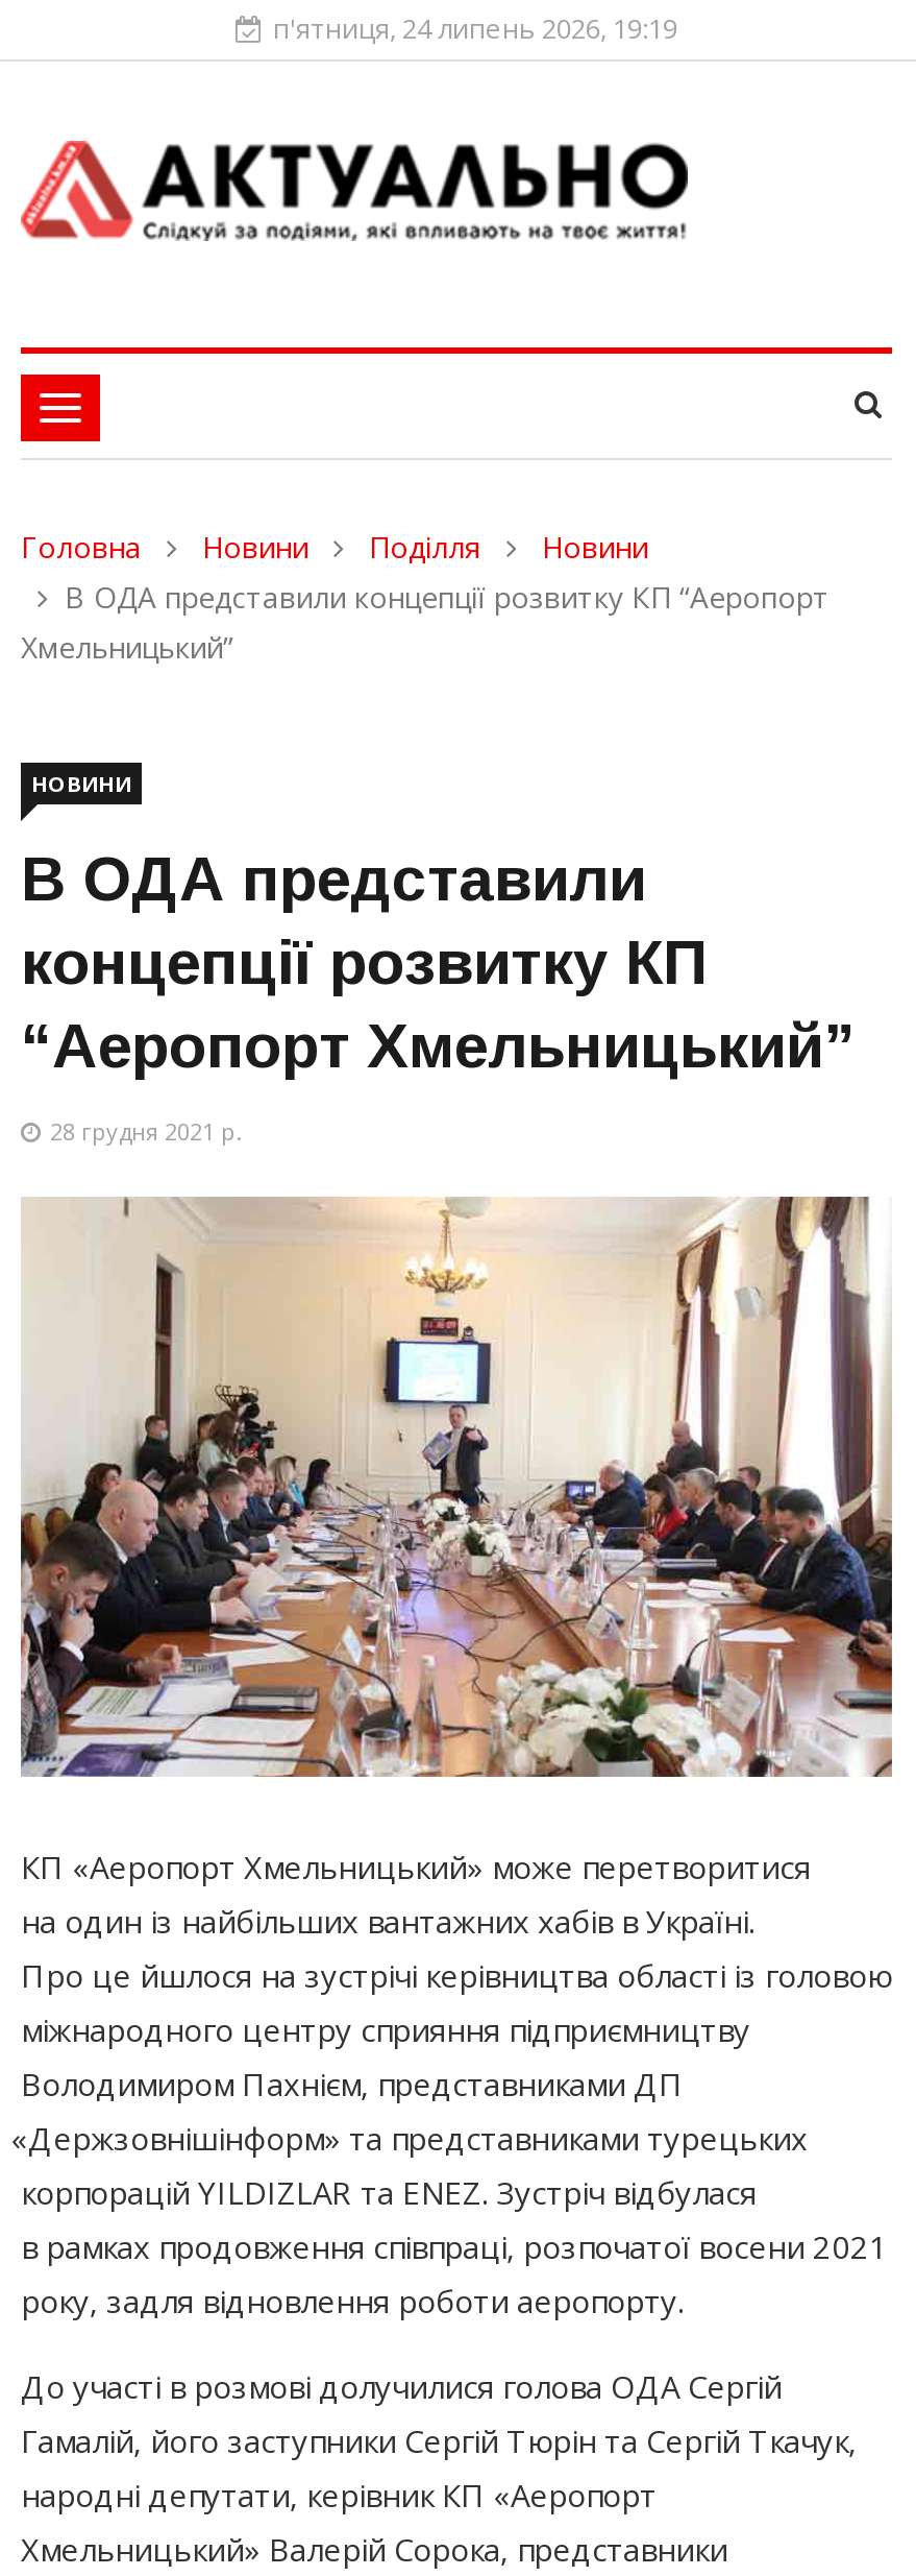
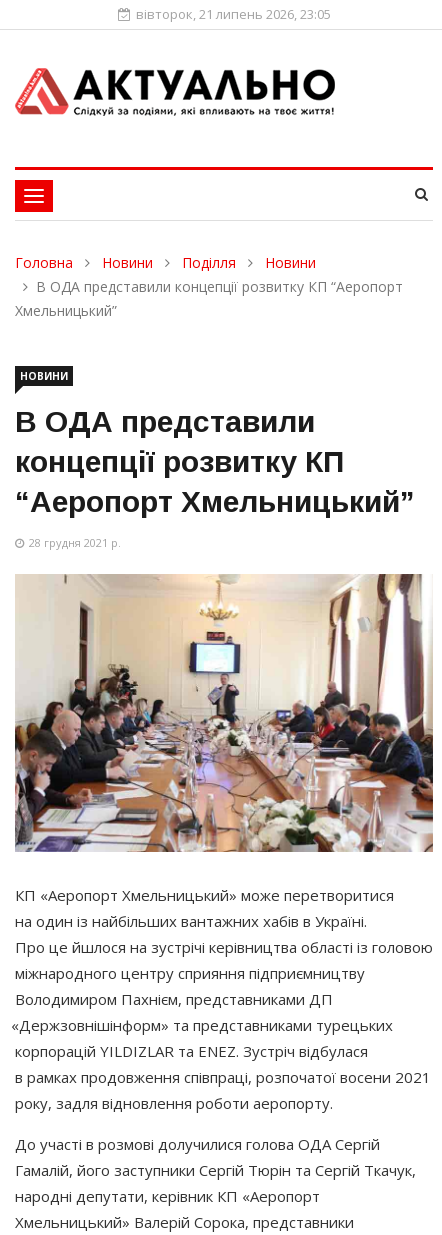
- п'ятниця, 24 липень 2026, 19:19
+ вівторок, 21 липень 2026, 23:05
